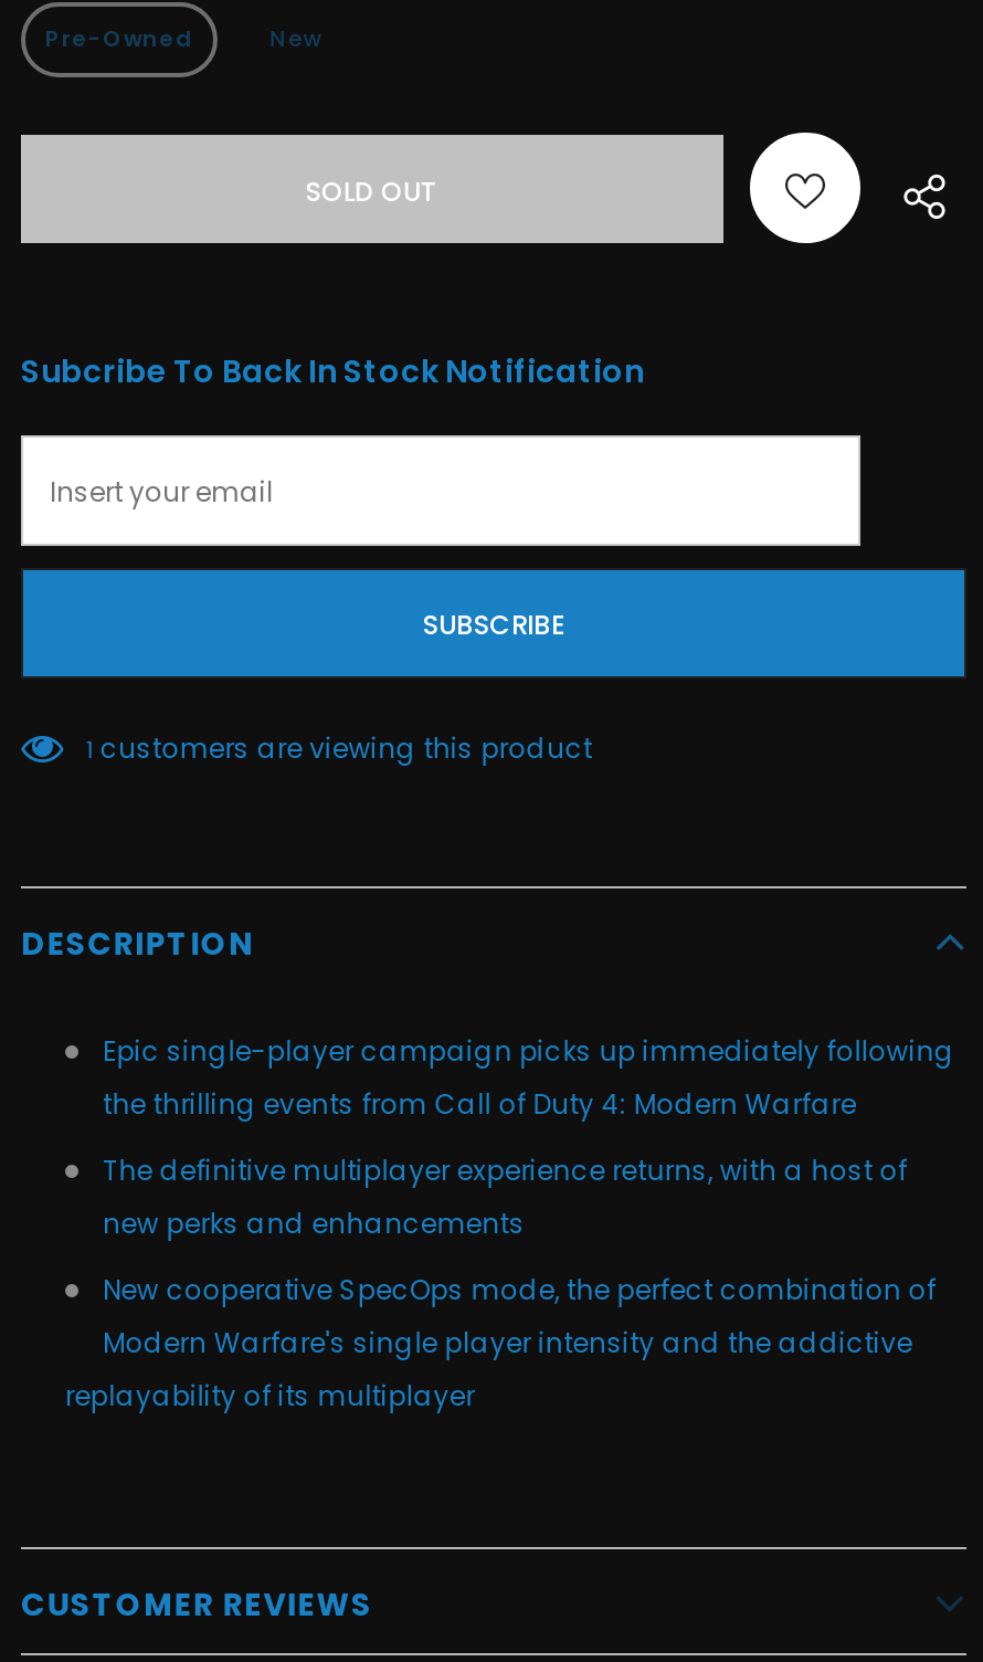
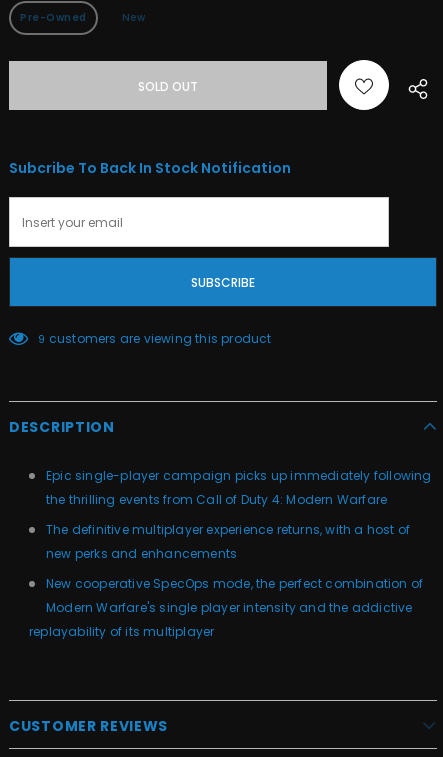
- 1 customers are viewing this product
+ 9 customers are viewing this product
